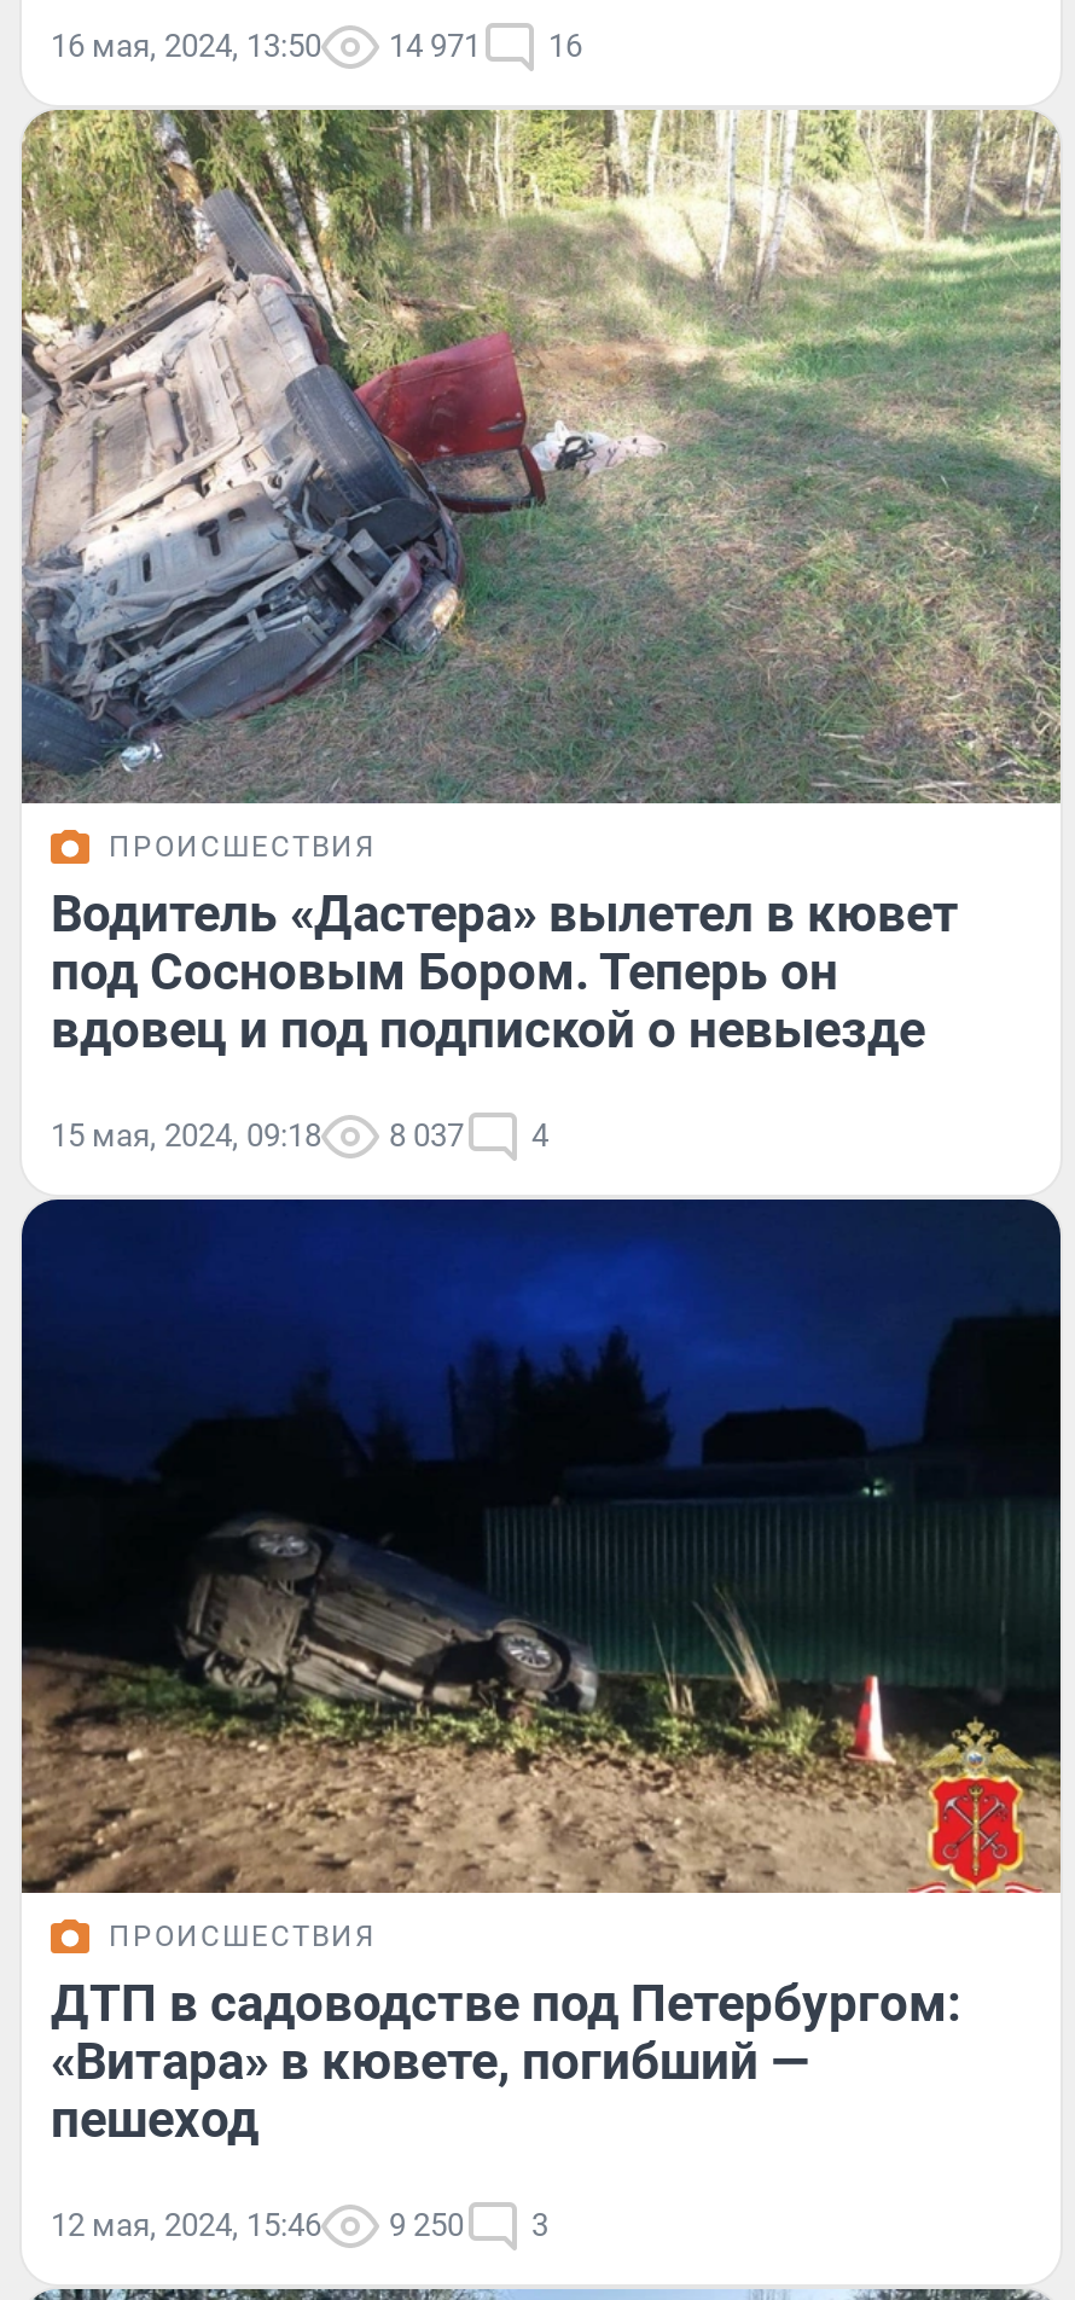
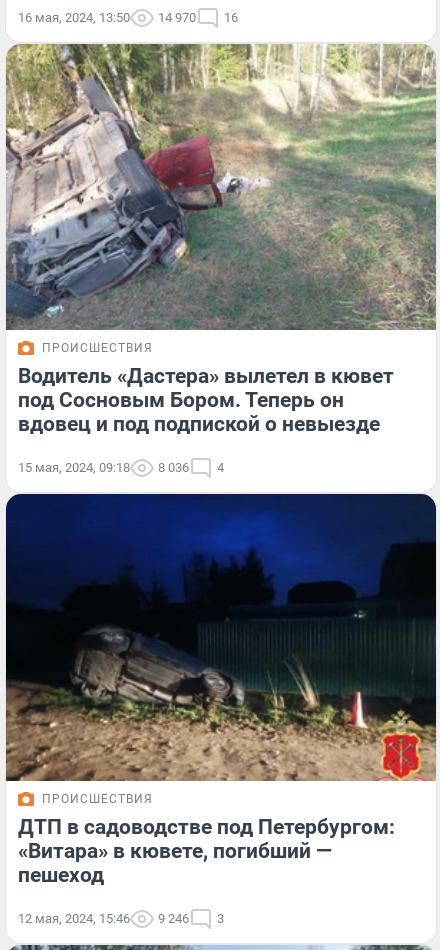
- 16 мая, 2024, 13:50 14 971 16
+ 16 мая, 2024, 13:50 14 970 16

- 15 мая, 2024, 09:18 8 037 4
+ 15 мая, 2024, 09:18 8 036 4

- 12 мая, 2024, 15:46 9 250 3
+ 12 мая, 2024, 15:46 9 246 3
